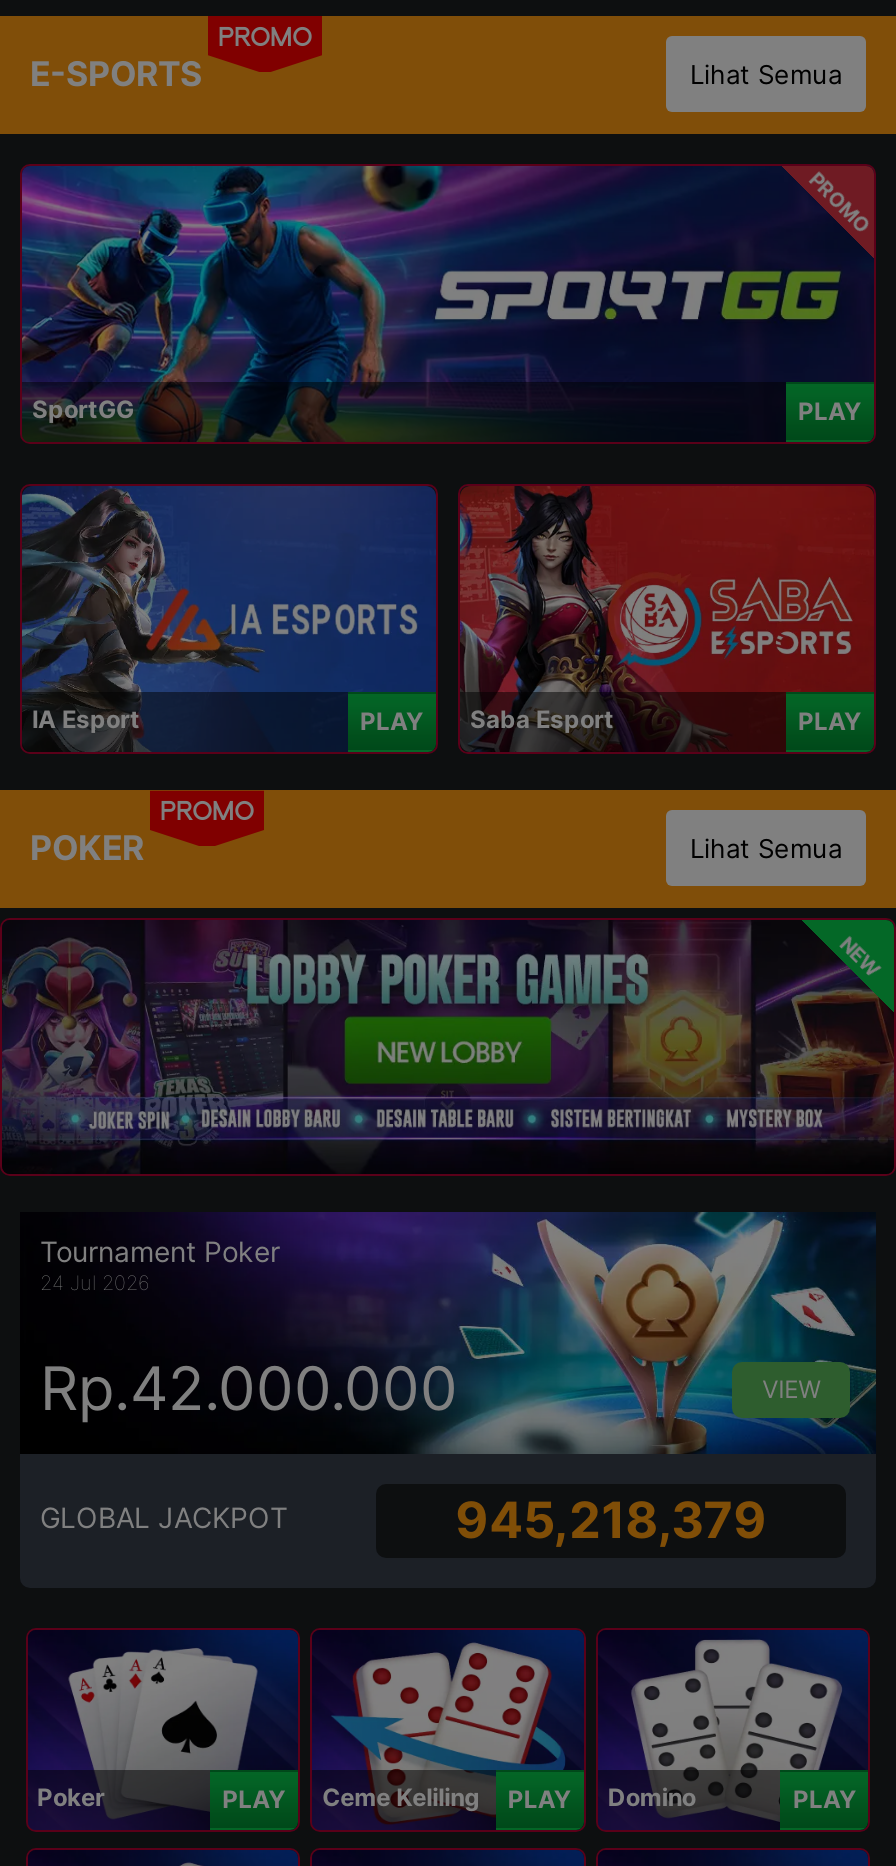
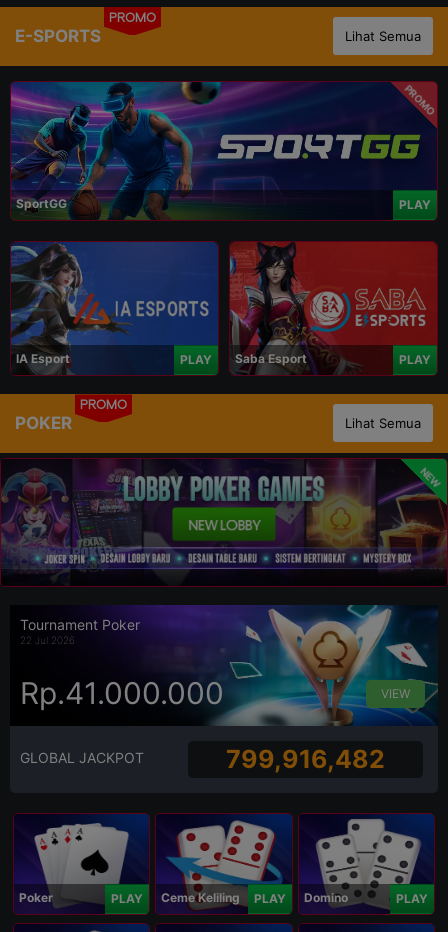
- 24 Jul 2026
+ 22 Jul 2026

- Rp.42.000.000
+ Rp.41.000.000

- 945,218,379
+ 799,916,482
